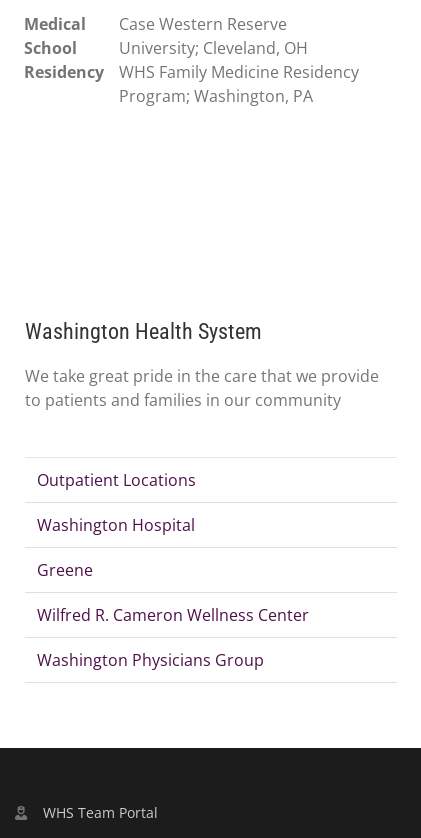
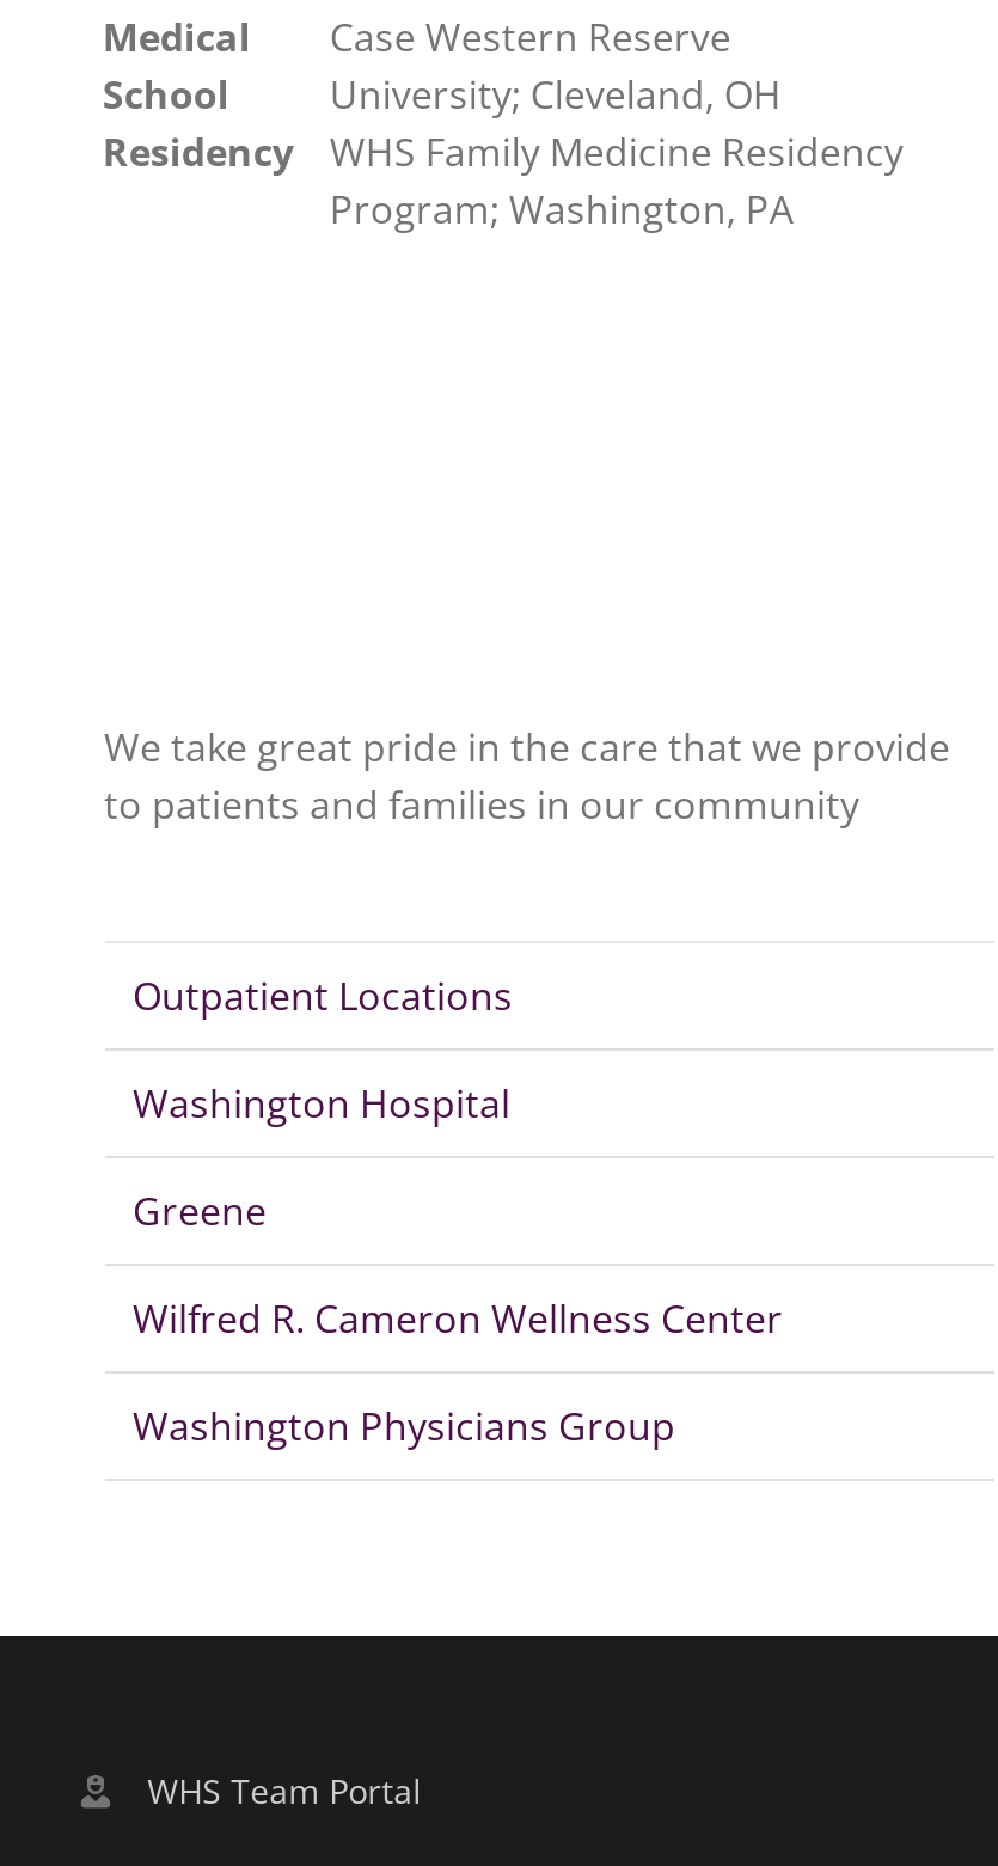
- Washington Health System
